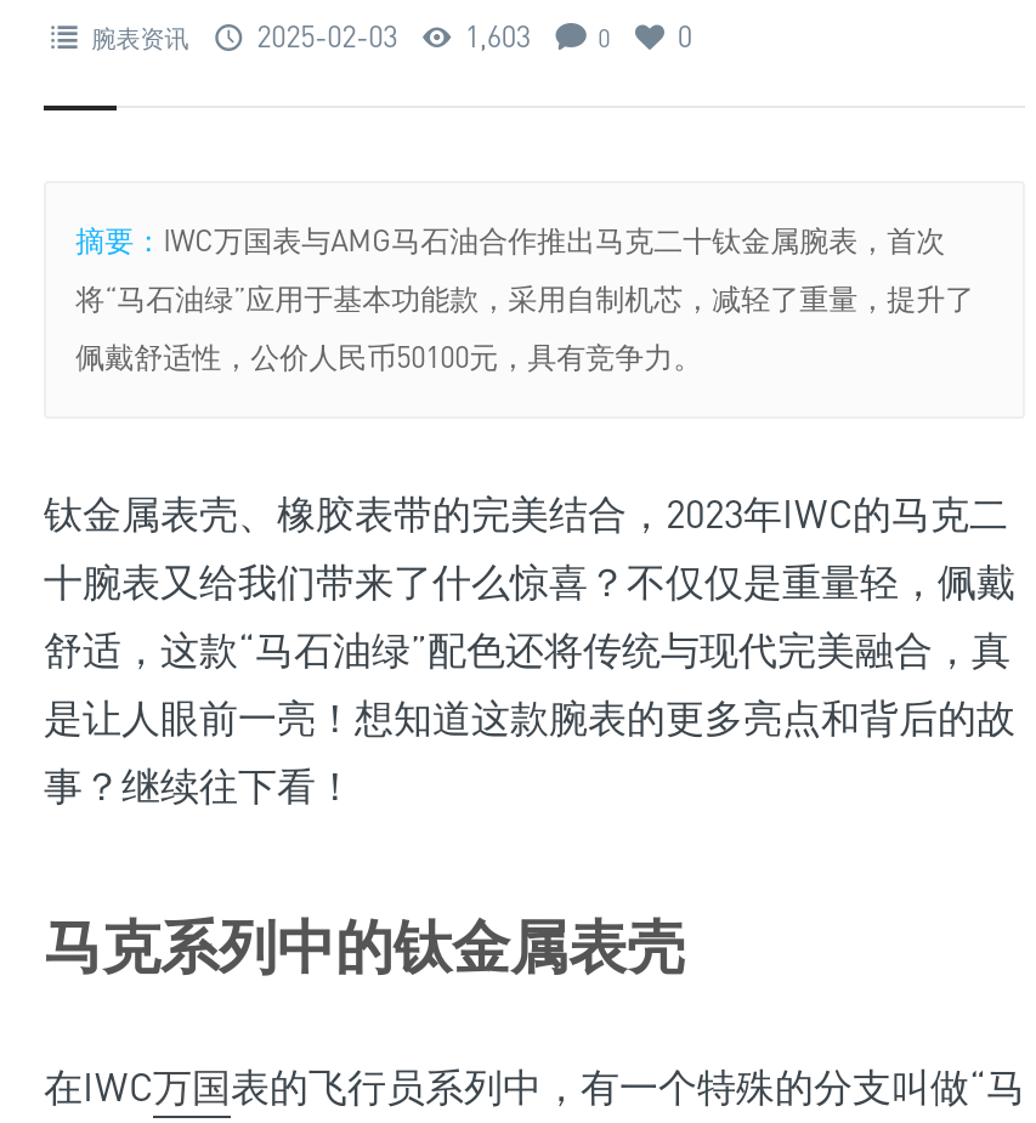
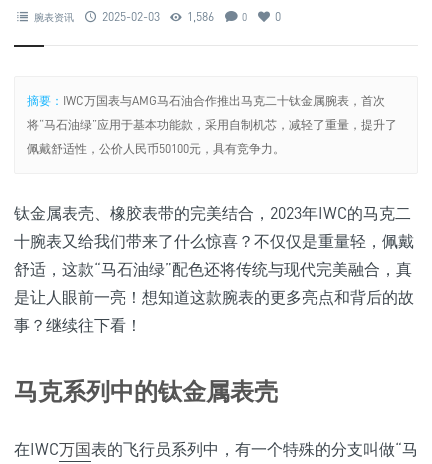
- 2025-02-03 1,603
+ 2025-02-03 1,586
